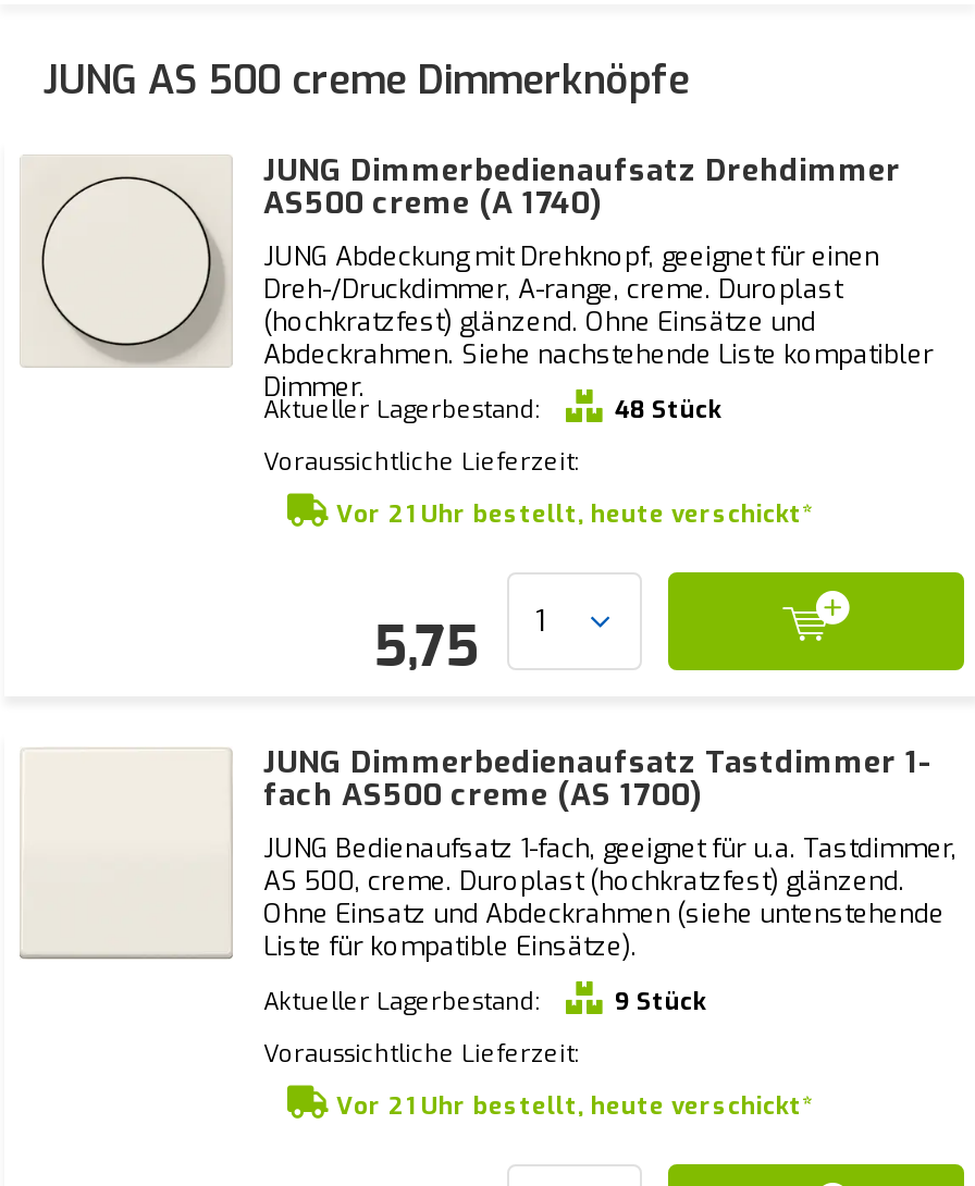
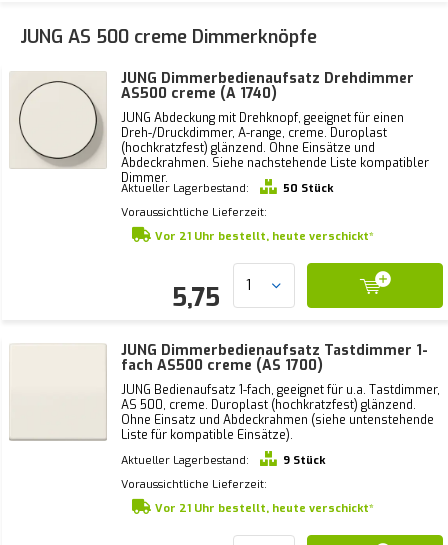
- 48 Stück
+ 50 Stück
